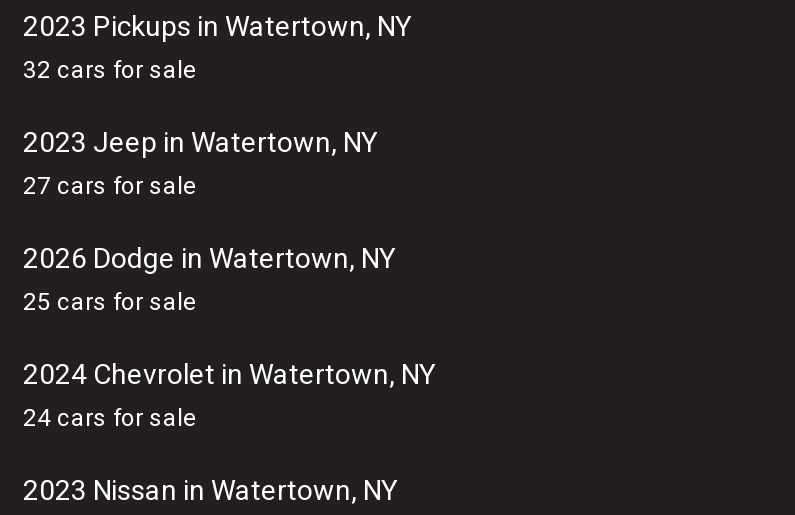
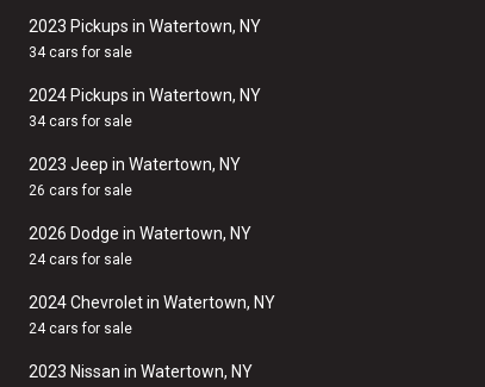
- 32 cars for sale
+ 34 cars for sale
+ 2024 Pickups in Watertown, NY
+ 34 cars for sale

- 27 cars for sale
+ 26 cars for sale

- 25 cars for sale
+ 24 cars for sale
